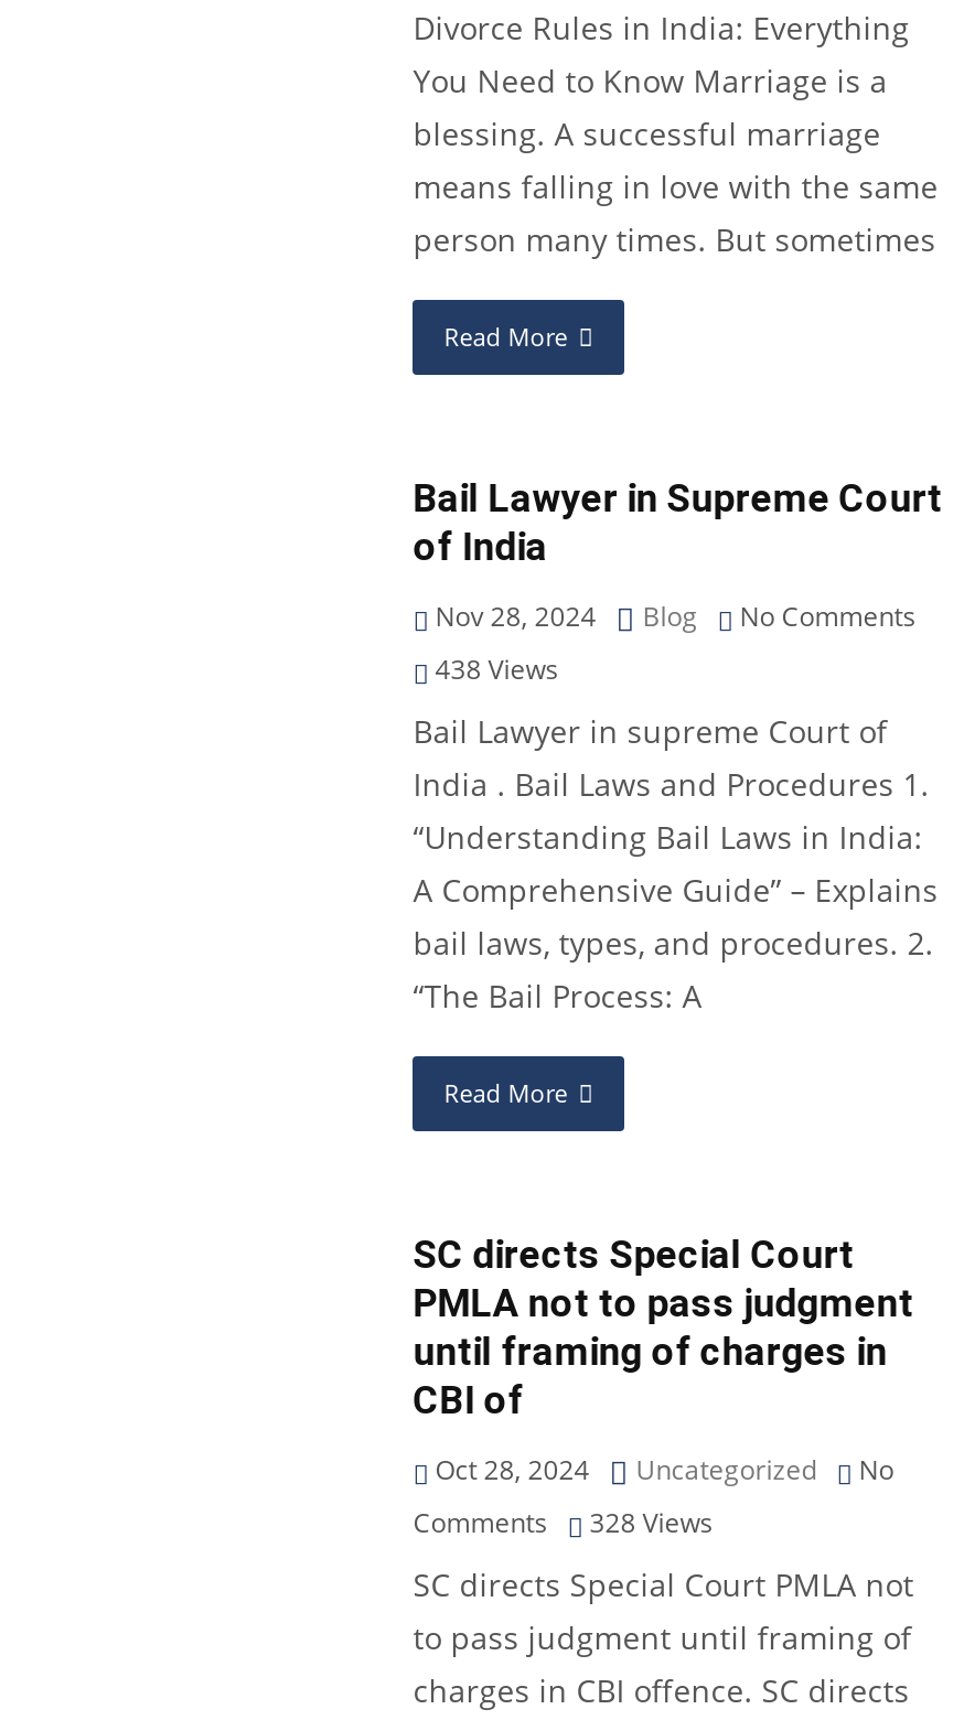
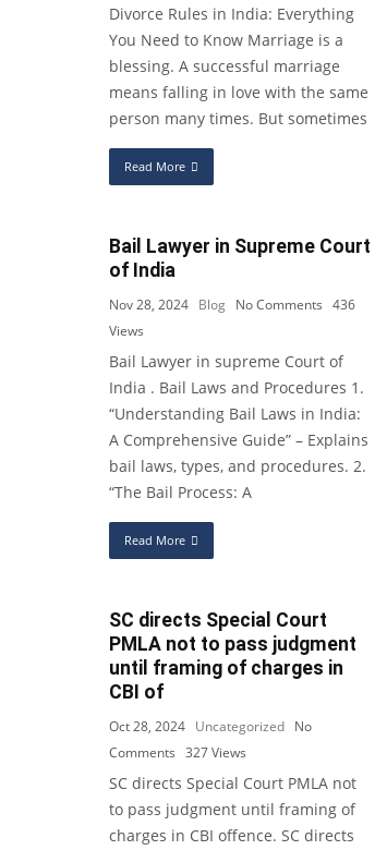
- Nov 28, 2024
- Blog
- No Comments
- 438 Views
+ Nov 28, 2024 Blog No Comments 436
+ Views

- Oct 28, 2024
- Uncategorized
- No
- Comments
- 328 Views
+ Oct 28, 2024 Uncategorized No
+ Comments 327 Views
